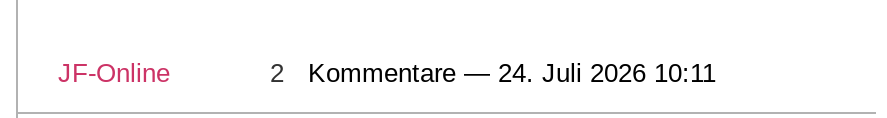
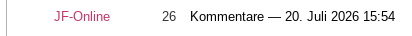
- 2
+ 26

- Kommentare — 24. Juli 2026 10:11
+ Kommentare — 20. Juli 2026 15:54
